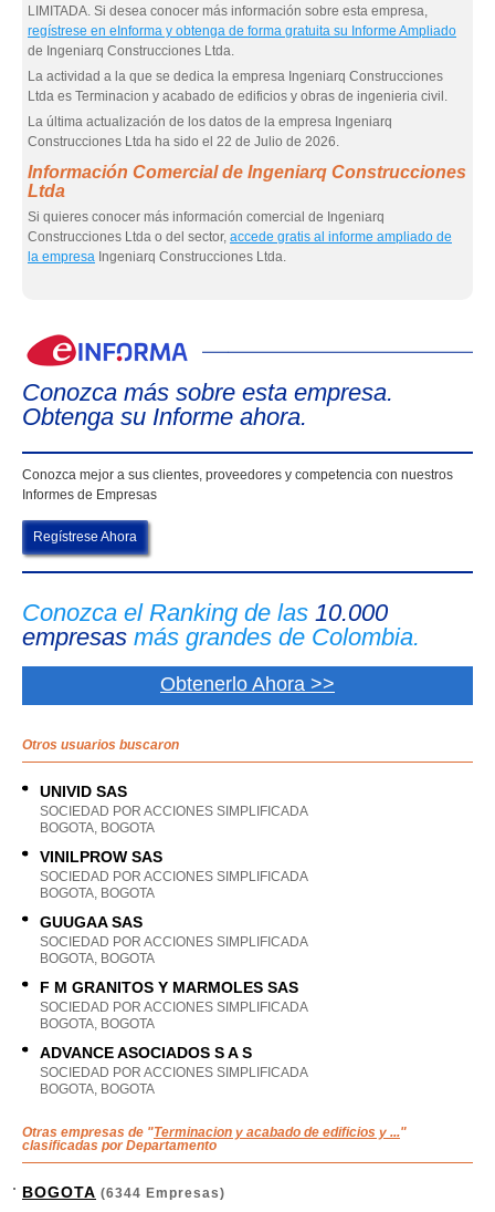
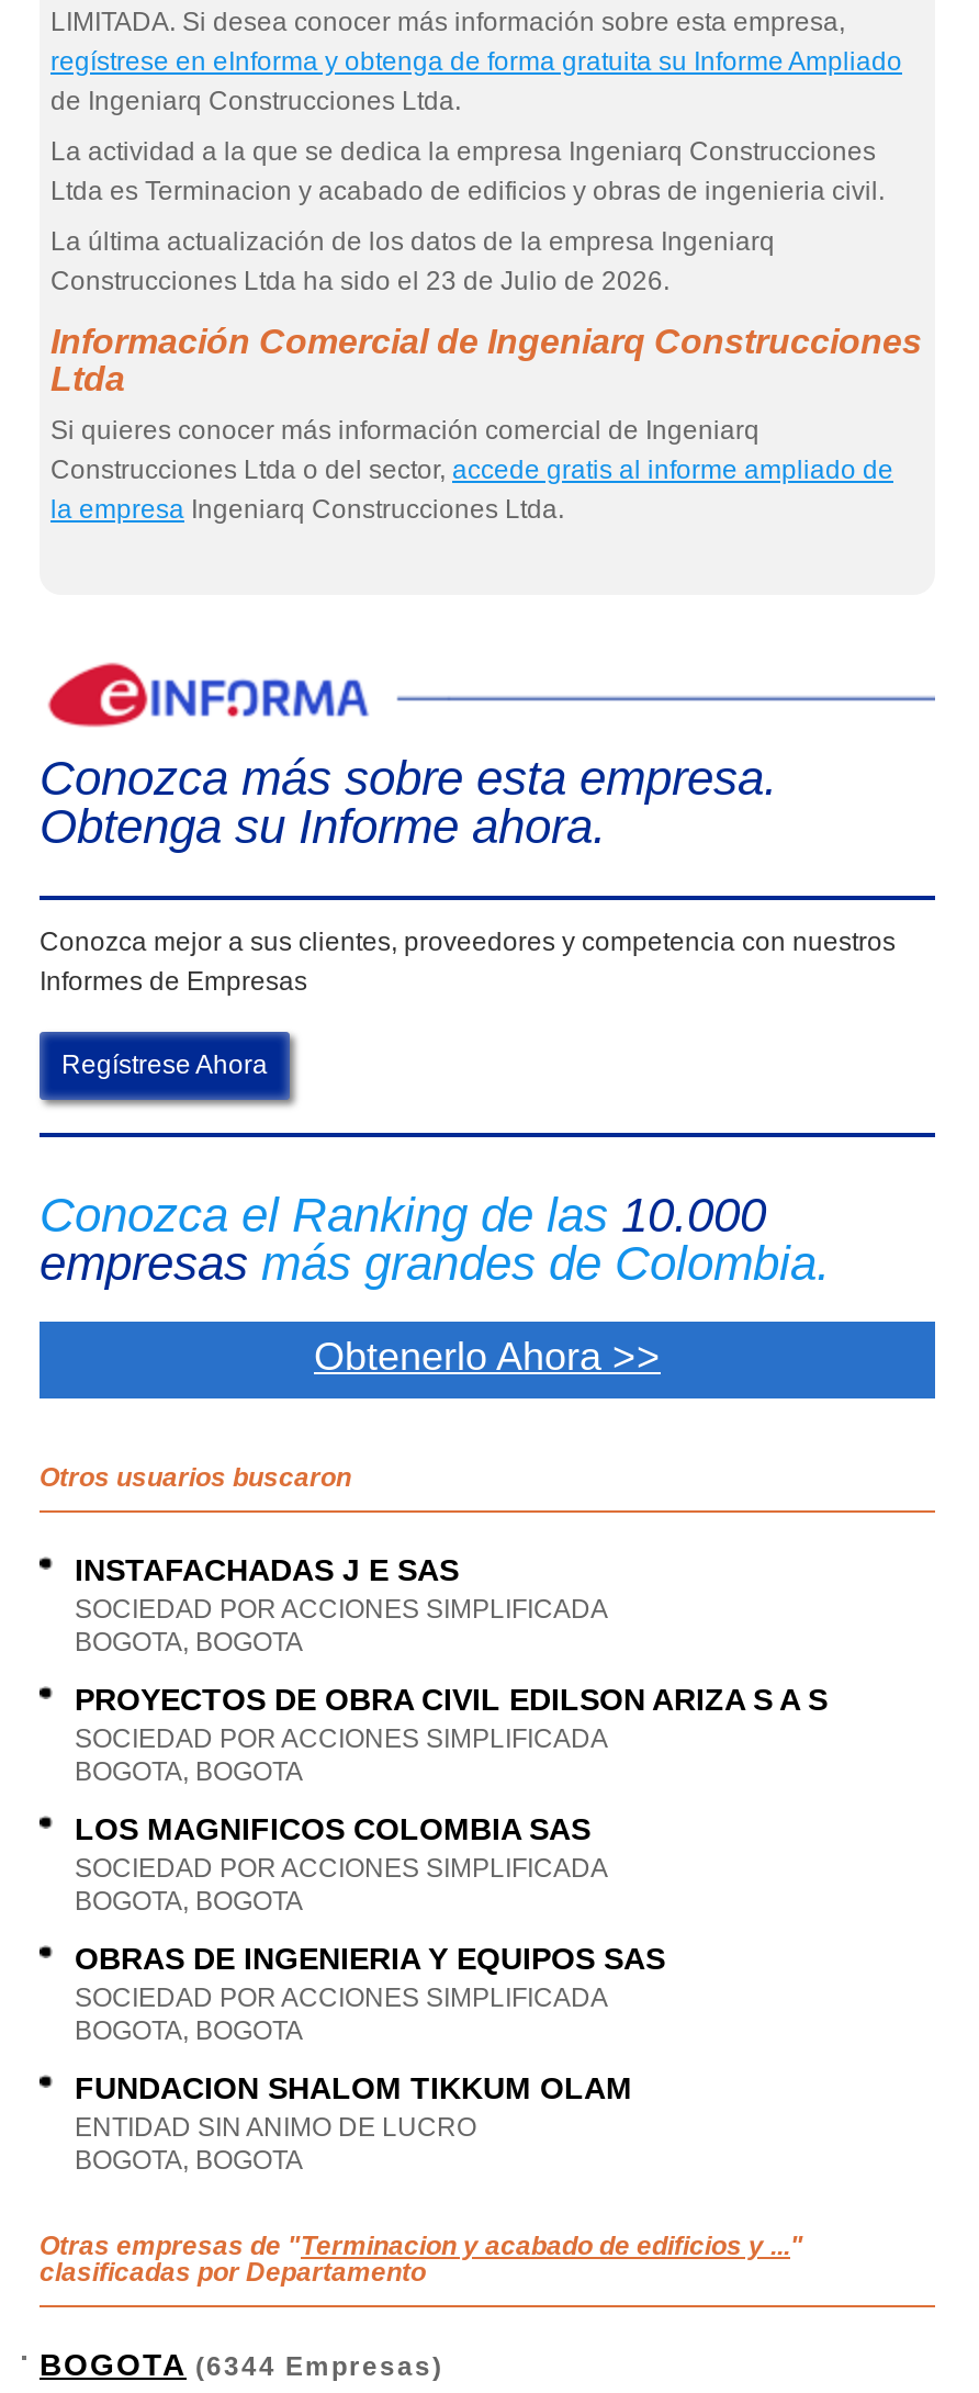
- Construcciones Ltda ha sido el 22 de Julio de 2026.
+ Construcciones Ltda ha sido el 23 de Julio de 2026.

- UNIVID SAS
+ INSTAFACHADAS J E SAS

- VINILPROW SAS
+ PROYECTOS DE OBRA CIVIL EDILSON ARIZA S A S

- GUUGAA SAS
+ LOS MAGNIFICOS COLOMBIA SAS

- F M GRANITOS Y MARMOLES SAS
+ OBRAS DE INGENIERIA Y EQUIPOS SAS

- ADVANCE ASOCIADOS S A S
- SOCIEDAD POR ACCIONES SIMPLIFICADA
+ FUNDACION SHALOM TIKKUM OLAM
+ ENTIDAD SIN ANIMO DE LUCRO
